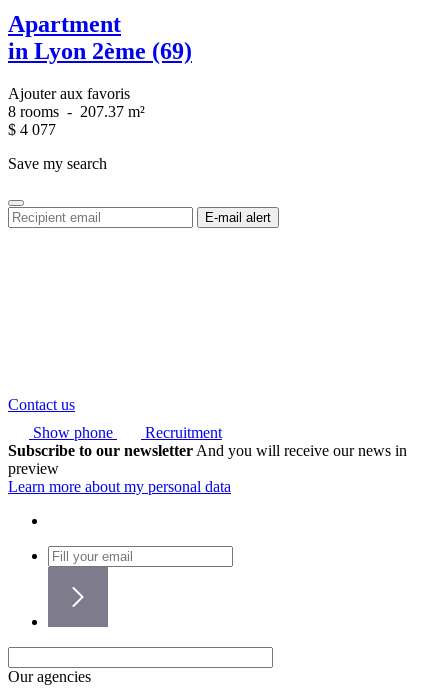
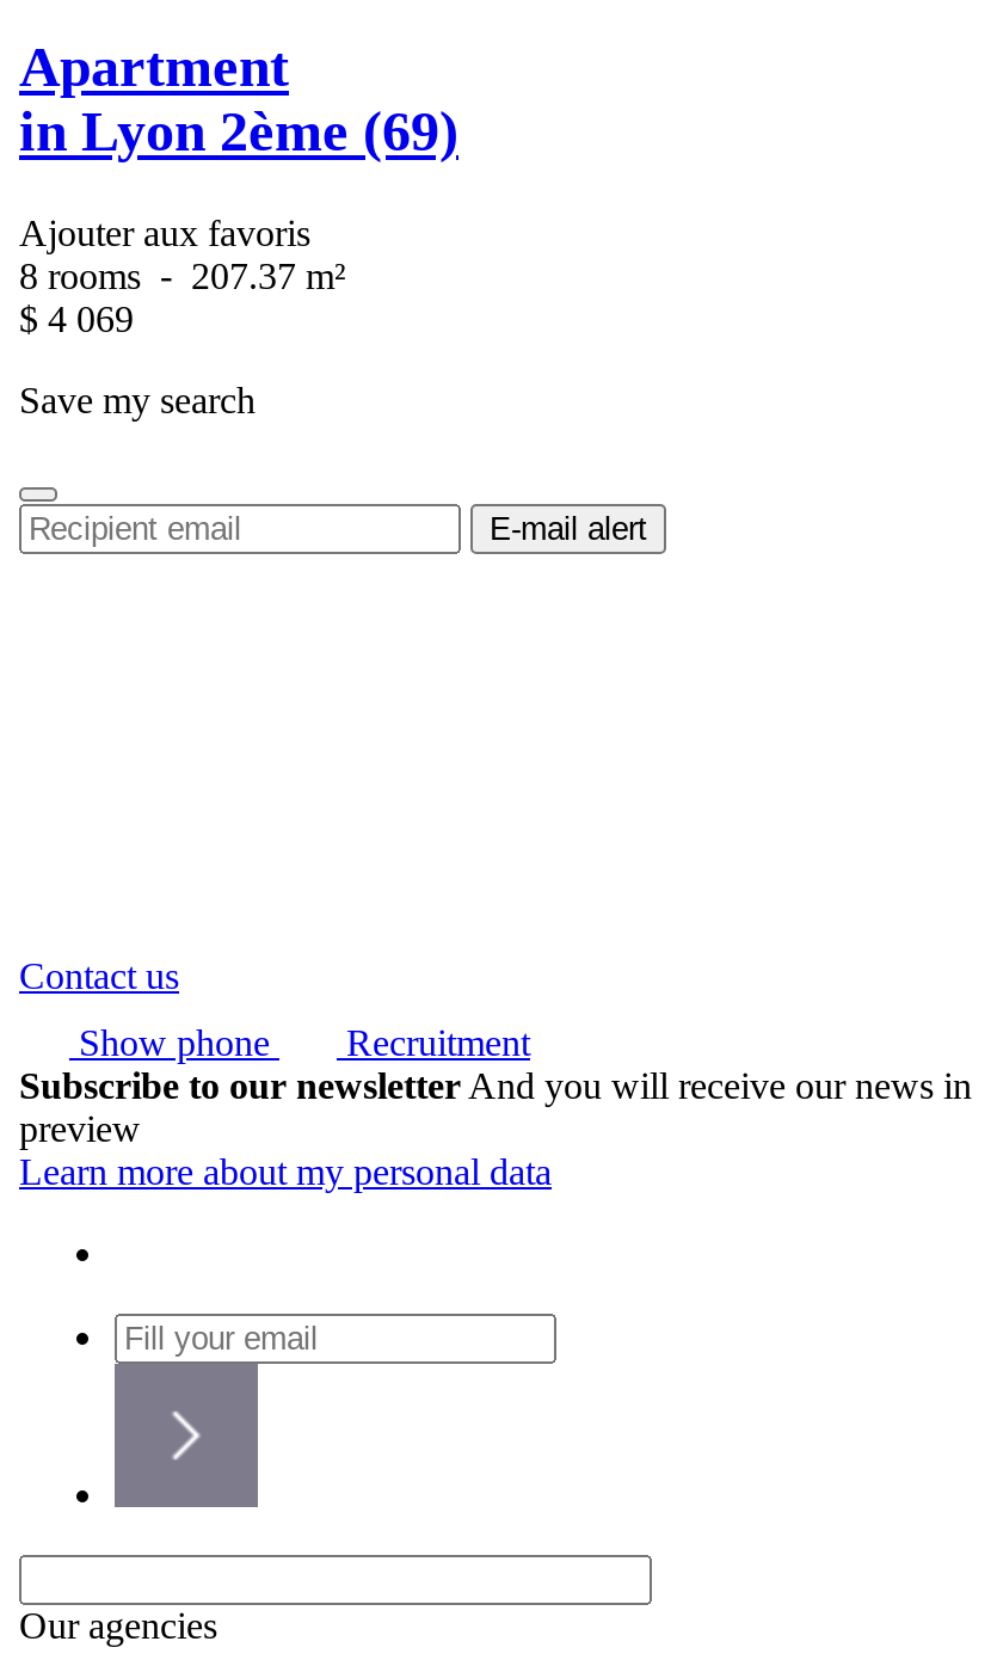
- $4 077
+ $4 069
